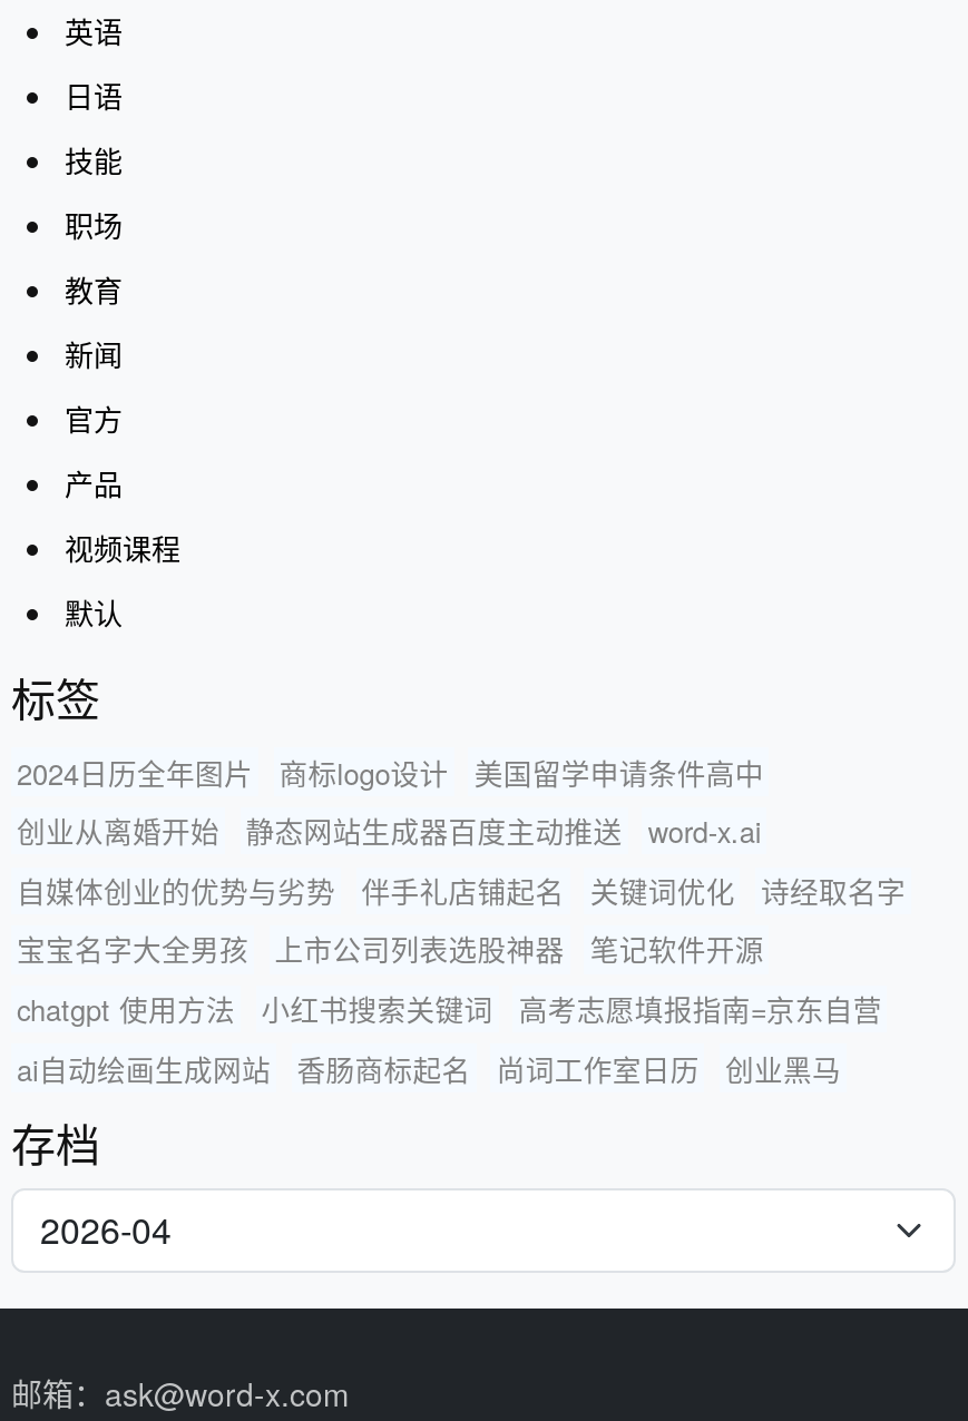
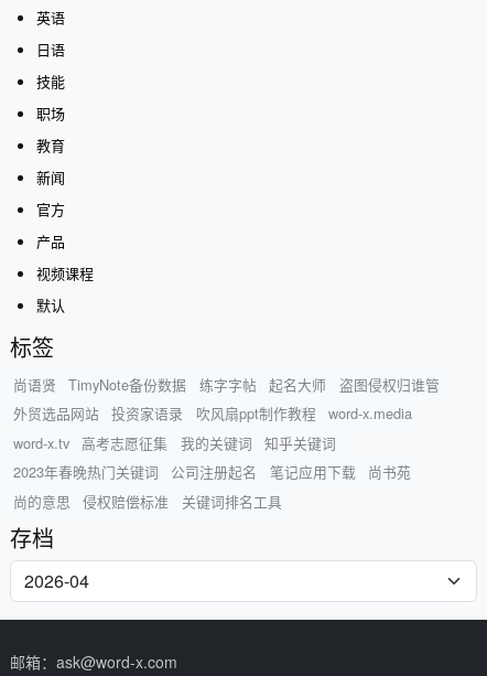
- 2024日历全年图片
- 商标logo设计
- 美国留学申请条件高中
- 创业从离婚开始
- 静态网站生成器百度主动推送
- word-x.ai
- 自媒体创业的优势与劣势
- 伴手礼店铺起名
- 关键词优化
- 诗经取名字
- 宝宝名字大全男孩
- 上市公司列表选股神器
- 笔记软件开源
- chatgpt 使用方法
- 小红书搜索关键词
- 高考志愿填报指南=京东自营
- ai自动绘画生成网站
- 香肠商标起名
- 尚词工作室日历
- 创业黑马
+ 尚语贤
+ TimyNote备份数据
+ 练字字帖
+ 起名大师
+ 盗图侵权归谁管
+ 外贸选品网站
+ 投资家语录
+ 吹风扇ppt制作教程
+ word-x.media
+ word-x.tv
+ 高考志愿征集
+ 我的关键词
+ 知乎关键词
+ 2023年春晚热门关键词
+ 公司注册起名
+ 笔记应用下载
+ 尚书苑
+ 尚的意思
+ 侵权赔偿标准
+ 关键词排名工具
